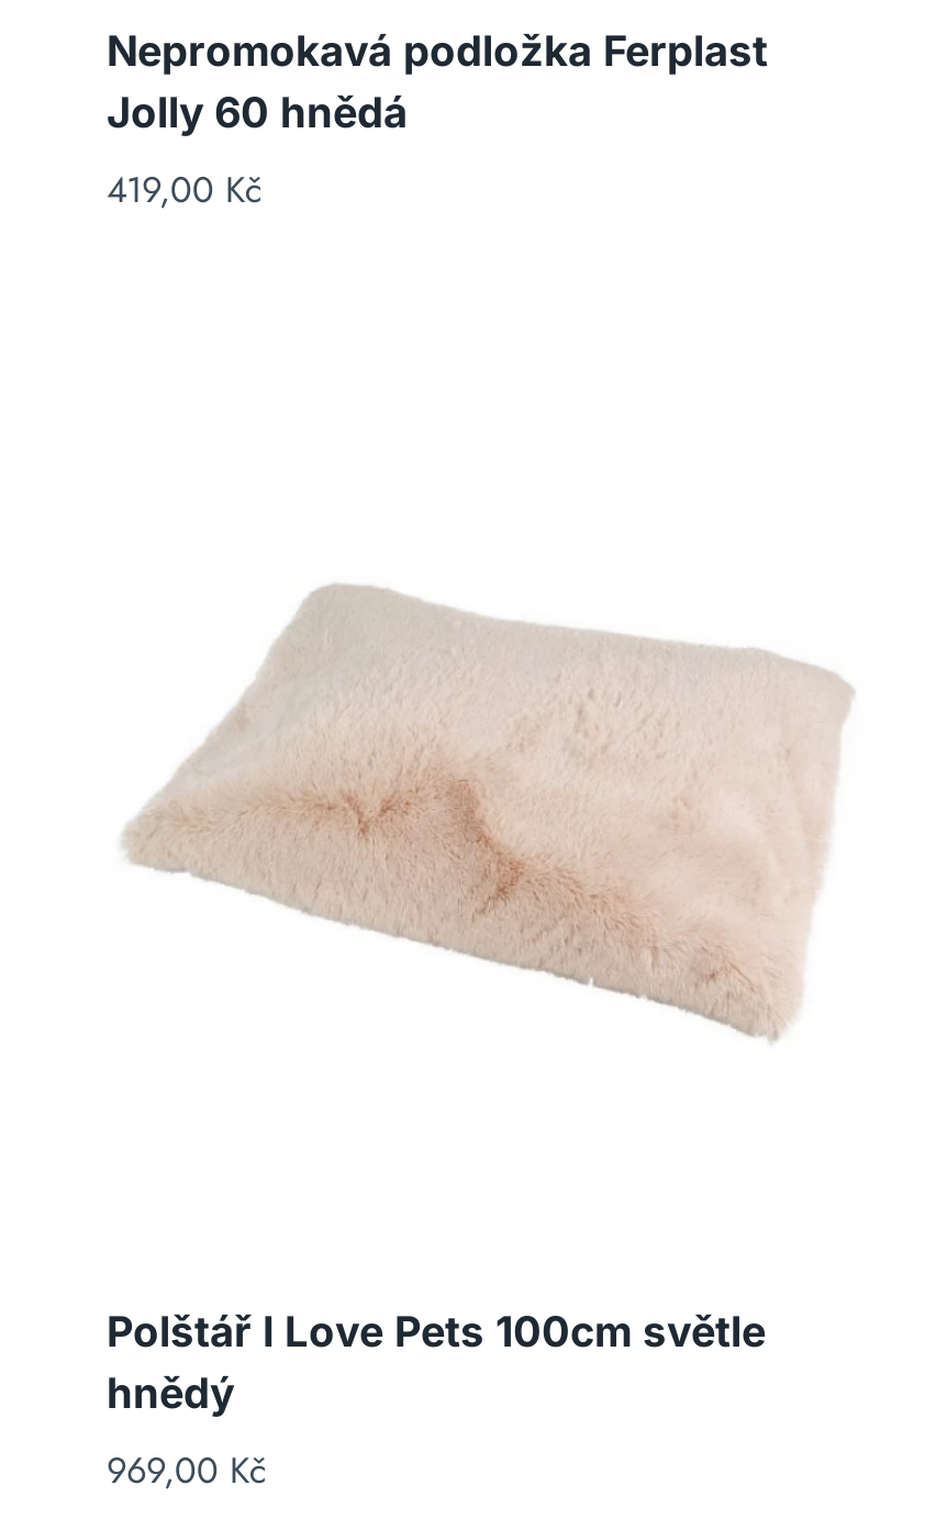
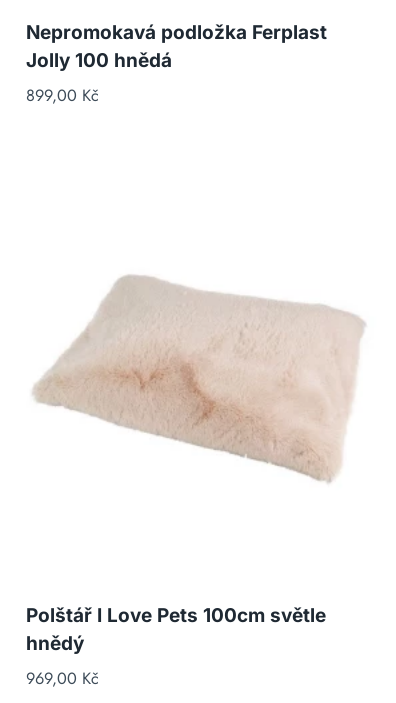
- Jolly 60 hnědá
+ Jolly 100 hnědá

- 419,00 Kč
+ 899,00 Kč
